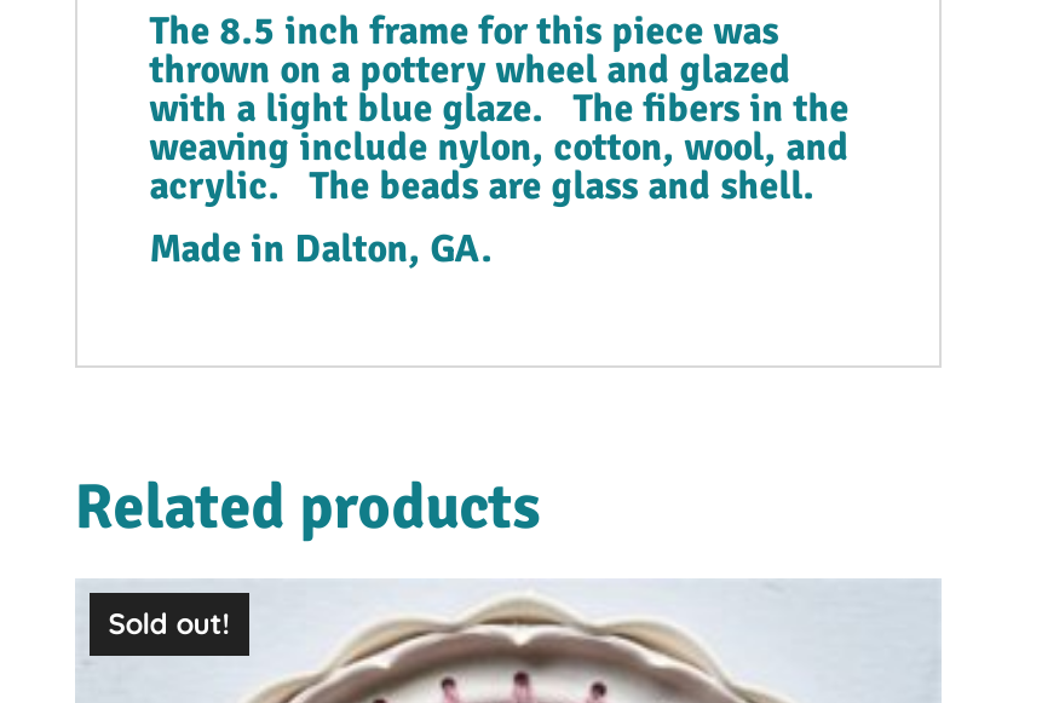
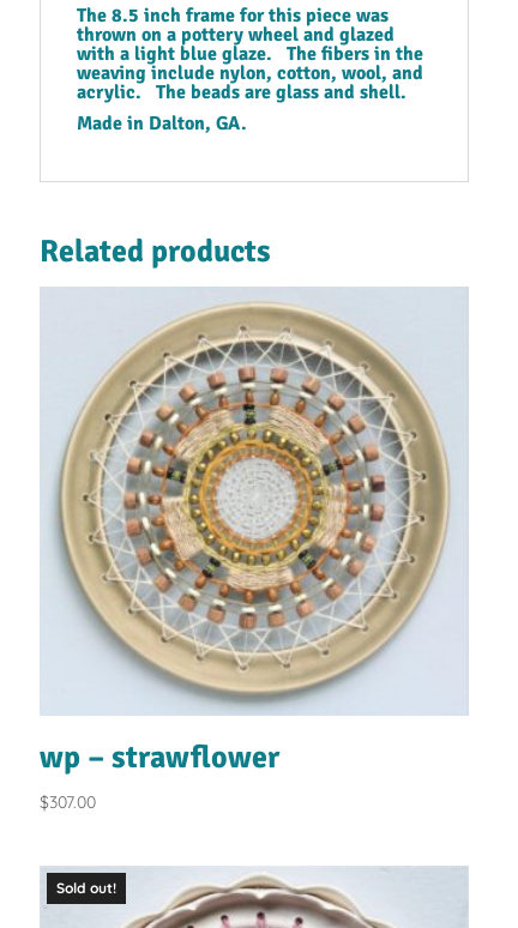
+ [image]
+ wp – strawflower
+ $307.00
